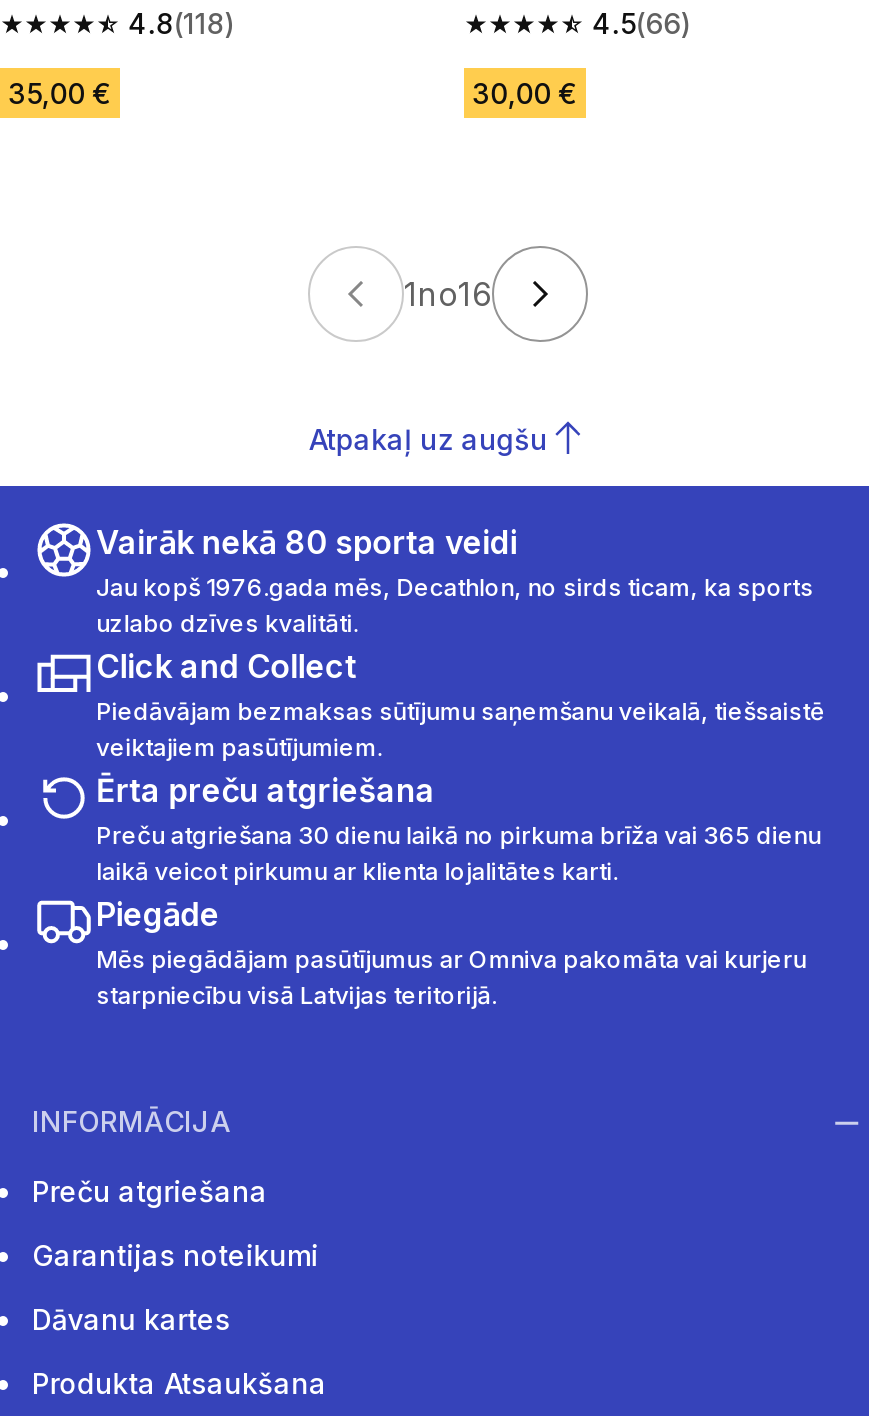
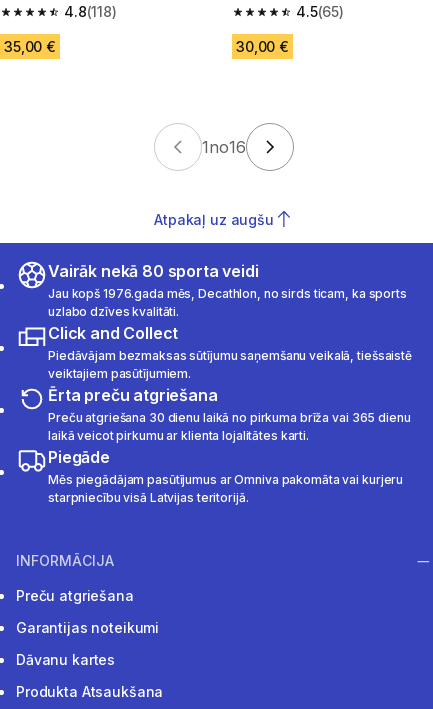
- 4.5 (66)
+ 4.5 (65)
